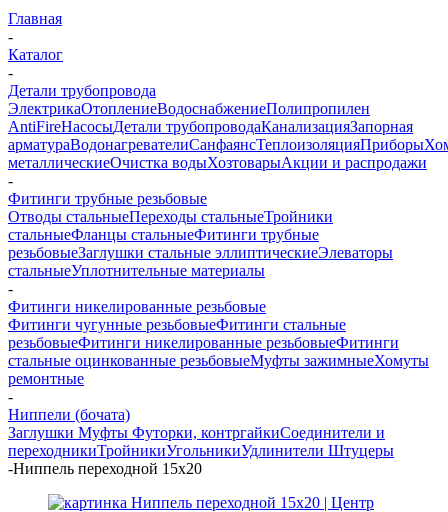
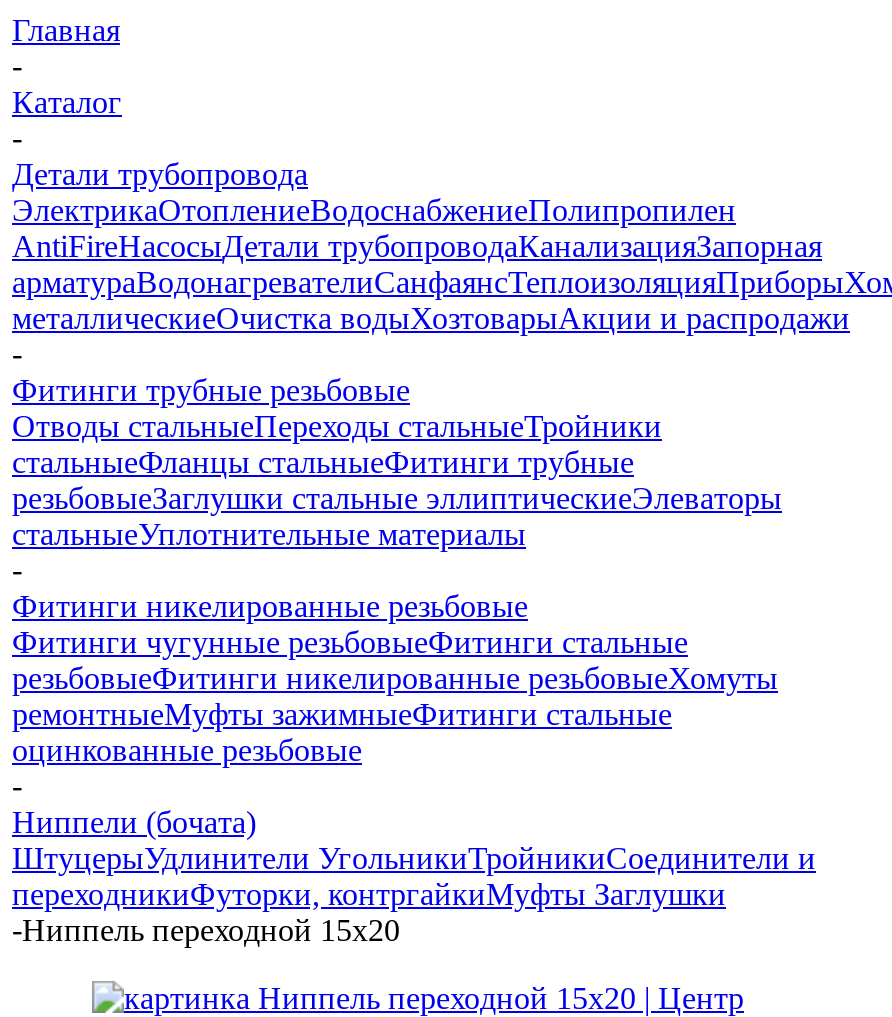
- резьбовыеФитинги никелированные резьбовыеФитинги
- стальные оцинкованные резьбовыеМуфты зажимныеХомуты
- ремонтные
+ резьбовыеФитинги никелированные резьбовыеХомуты
+ ремонтныеМуфты зажимныеФитинги стальные
+ оцинкованные резьбовые

- Заглушки Муфты Футорки, контргайкиСоединители и
+ ШтуцерыУдлинители УгольникиТройникиСоединители и

- переходникиТройникиУгольникиУдлинители Штуцеры
+ переходникиФуторки, контргайкиМуфты Заглушки
